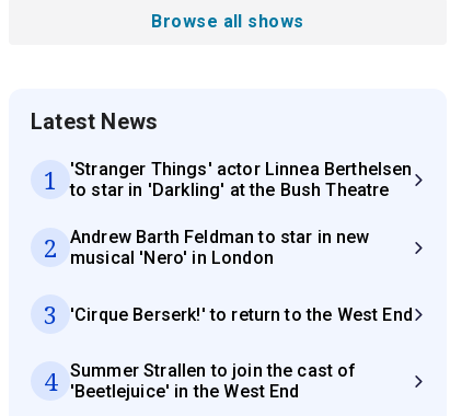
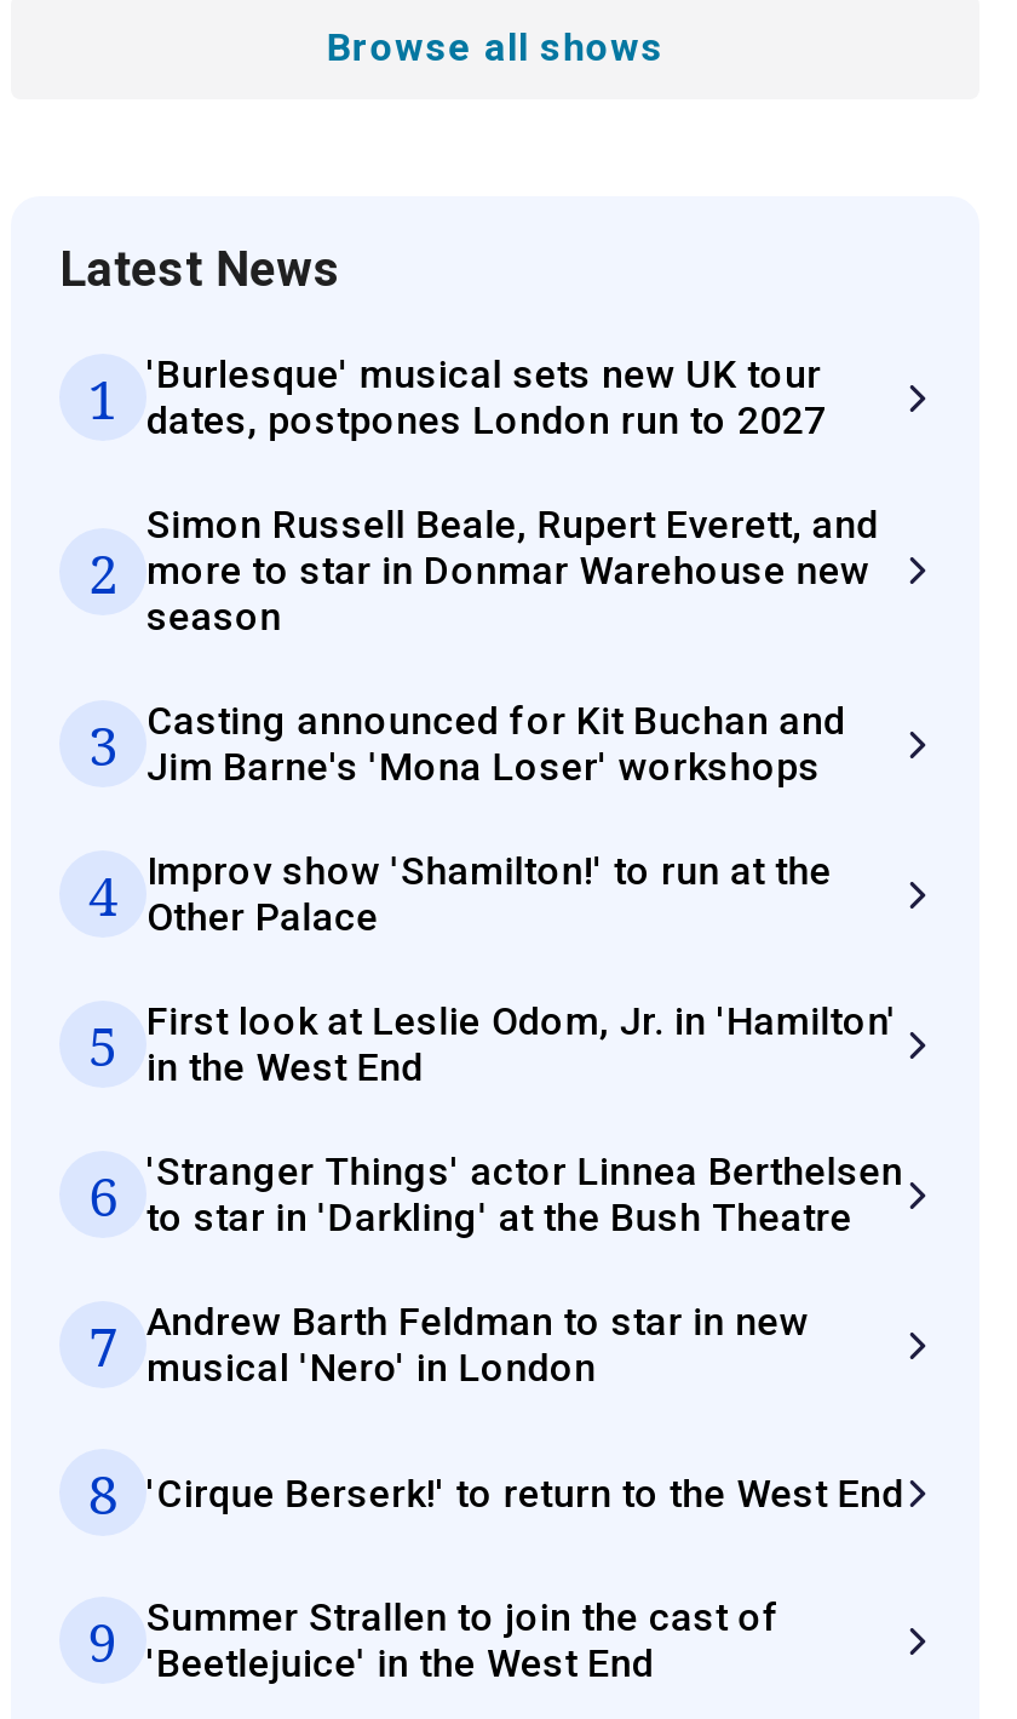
+ 'Burlesque' musical sets new UK tour
+ dates, postpones London run to 2027
+ 2

+ Simon Russell Beale, Rupert Everett, and
+ more to star in Donmar Warehouse new
+ season
+ 3
+ Casting announced for Kit Buchan and
+ Jim Barne's 'Mona Loser' workshops
+ 4
+ Improv show 'Shamilton!' to run at the
+ Other Palace
+ 5
+ First look at Leslie Odom, Jr. in 'Hamilton'
+ in the West End
+ 6

- 2 Andrew Barth Feldman to star in new musical 'Nero' in London
+ 7 Andrew Barth Feldman to star in new musical 'Nero' in London

- 3 'Cirque Berserk!' to return to the West End
+ 8 'Cirque Berserk!' to return to the West End

- 4 Summer Strallen to join the cast of 'Beetlejuice' in the West End
+ 9 Summer Strallen to join the cast of 'Beetlejuice' in the West End
